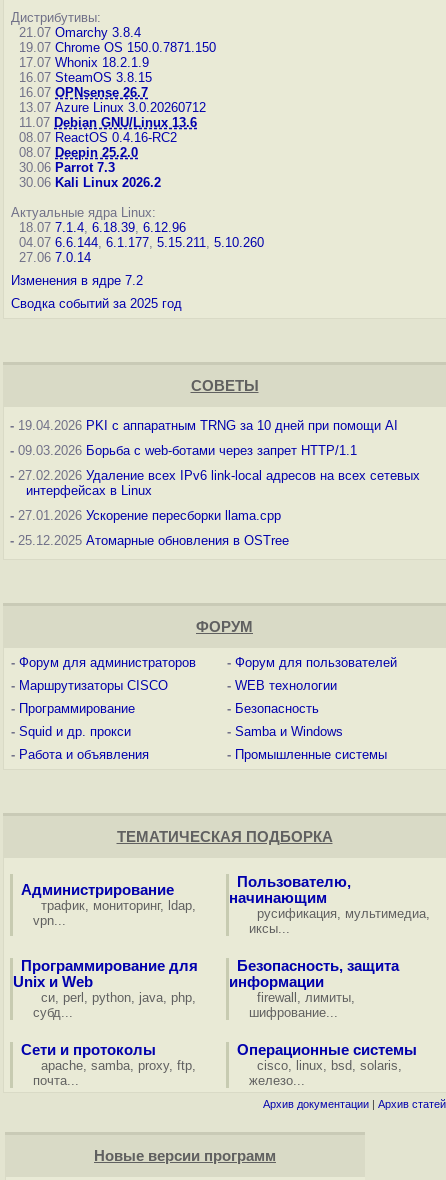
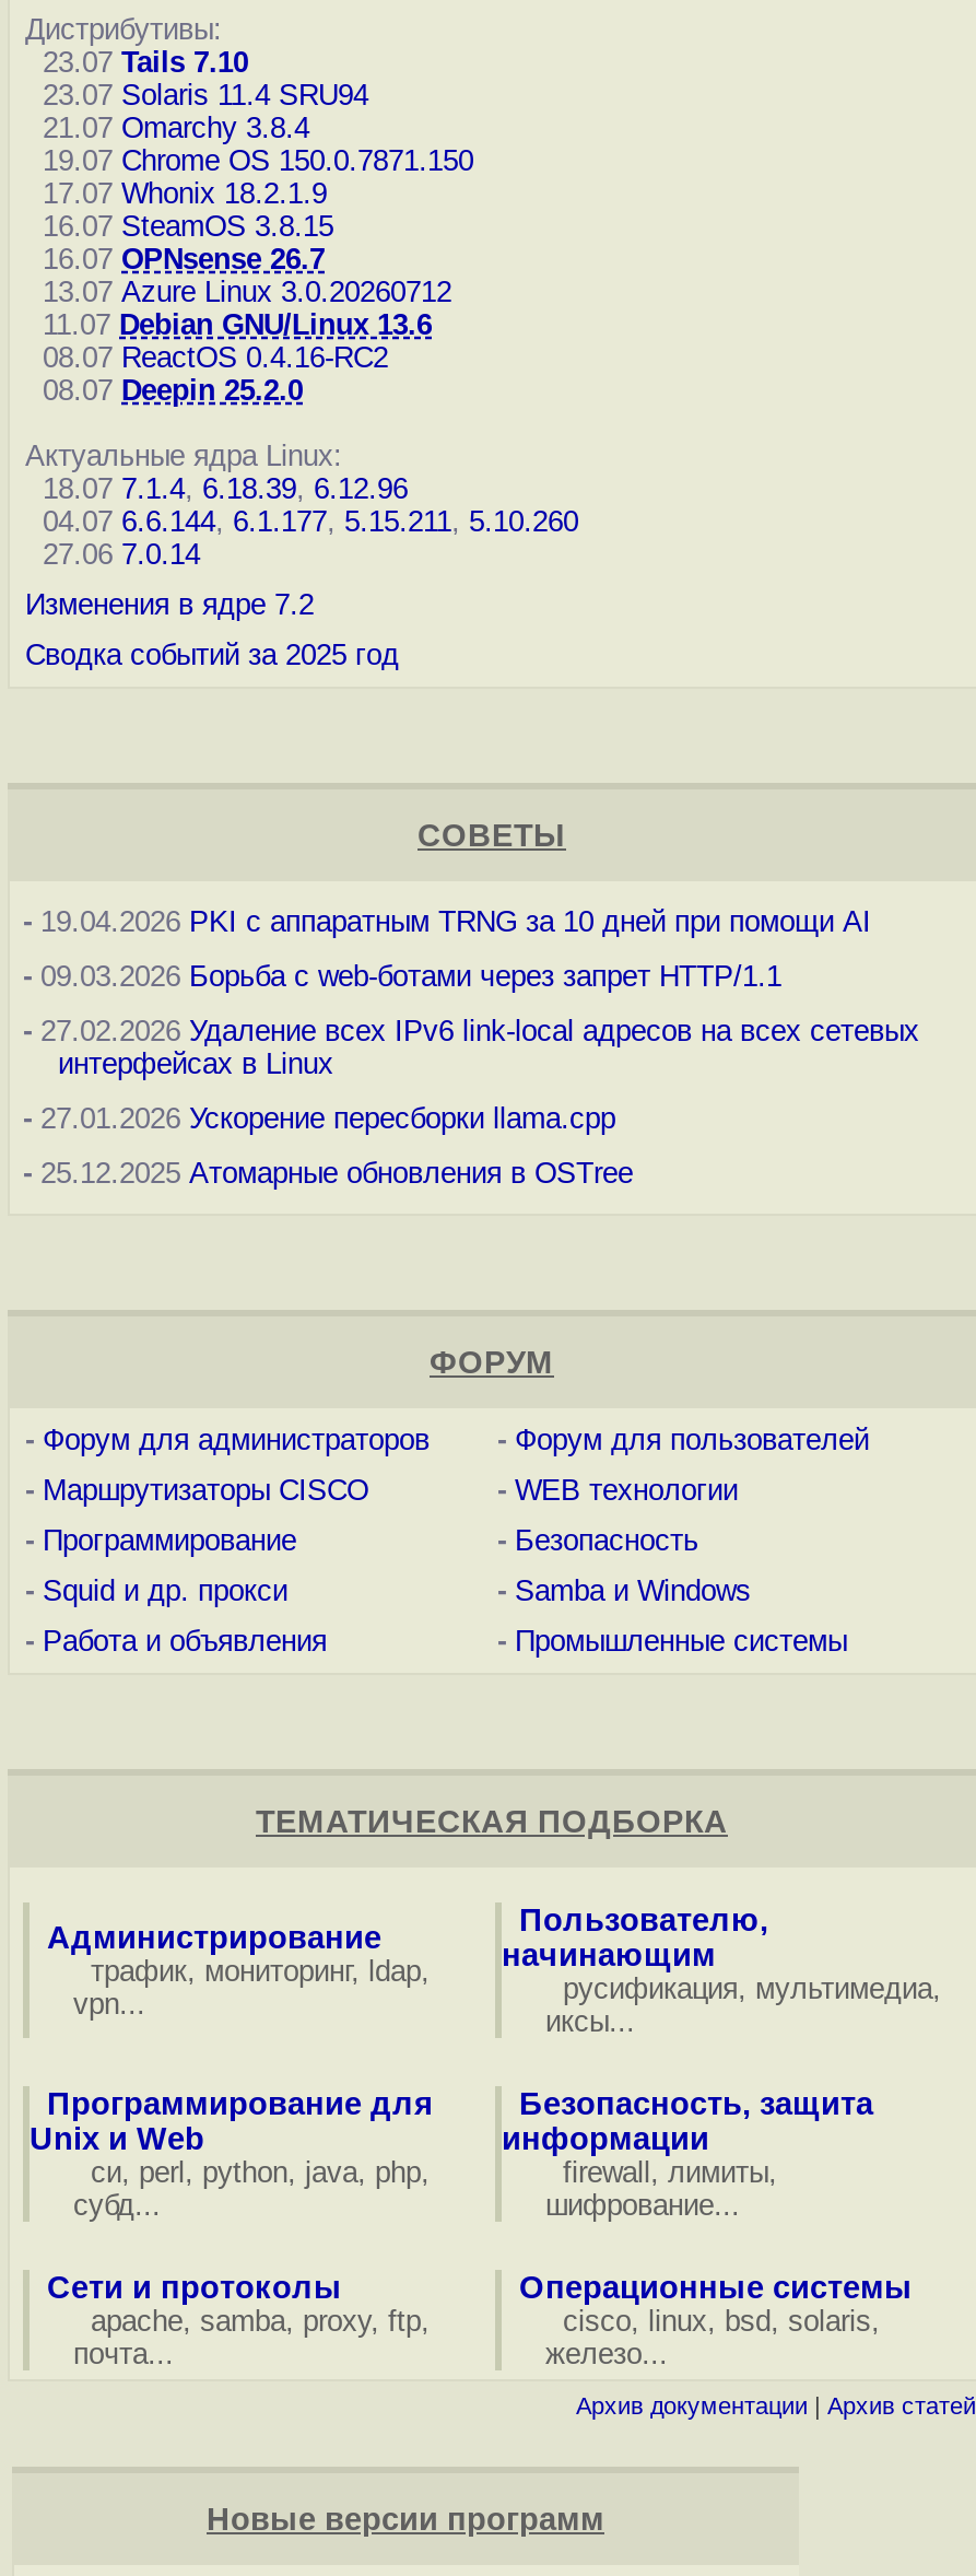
+ 23.07 Tails 7.10
+ 23.07 Solaris 11.4 SRU94

moved down: 21.07 Omarchy 3.8.4 | 19.07 Chrome OS 150.0.7871.150 | 17.07 Whonix 18.2.1.9 | ... | 08.07 ReactOS 0.4.16-RC2 | 08.07 Deepin 25.2.0

- 30.06 Parrot 7.3
- 30.06 Kali Linux 2026.2
